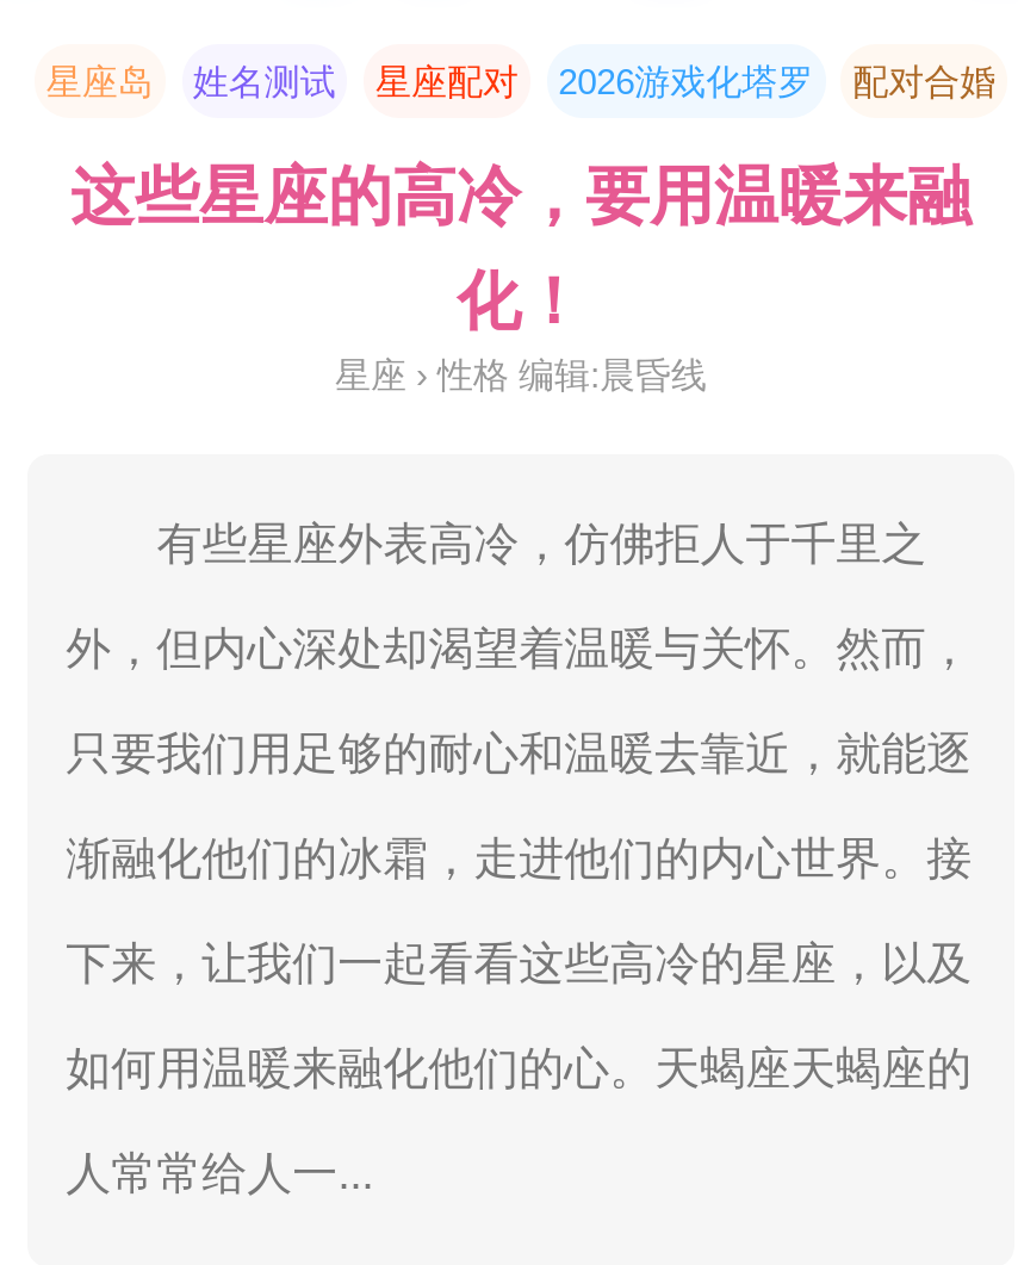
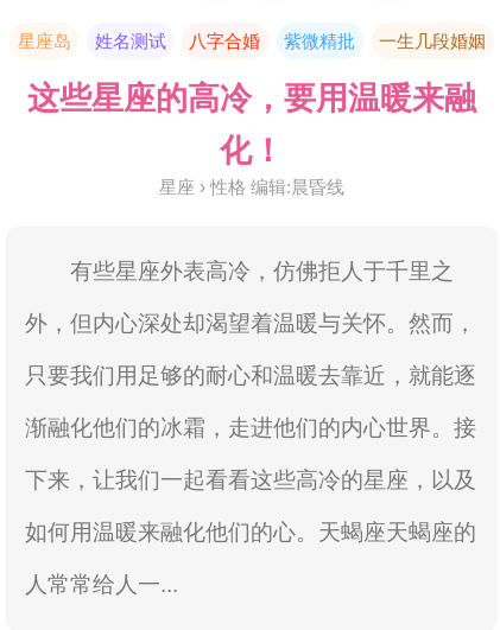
- 星座配对
- 2026游戏化塔罗
- 配对合婚
+ 八字合婚
+ 紫微精批
+ 一生几段婚姻
